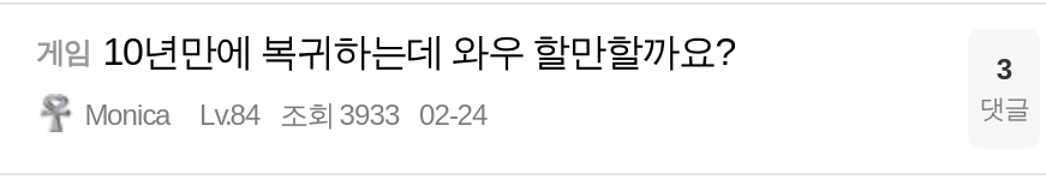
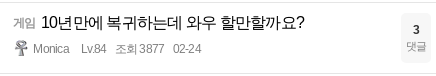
- Monica Lv.84 조회 3933 02-24
+ Monica Lv.84 조회 3877 02-24
